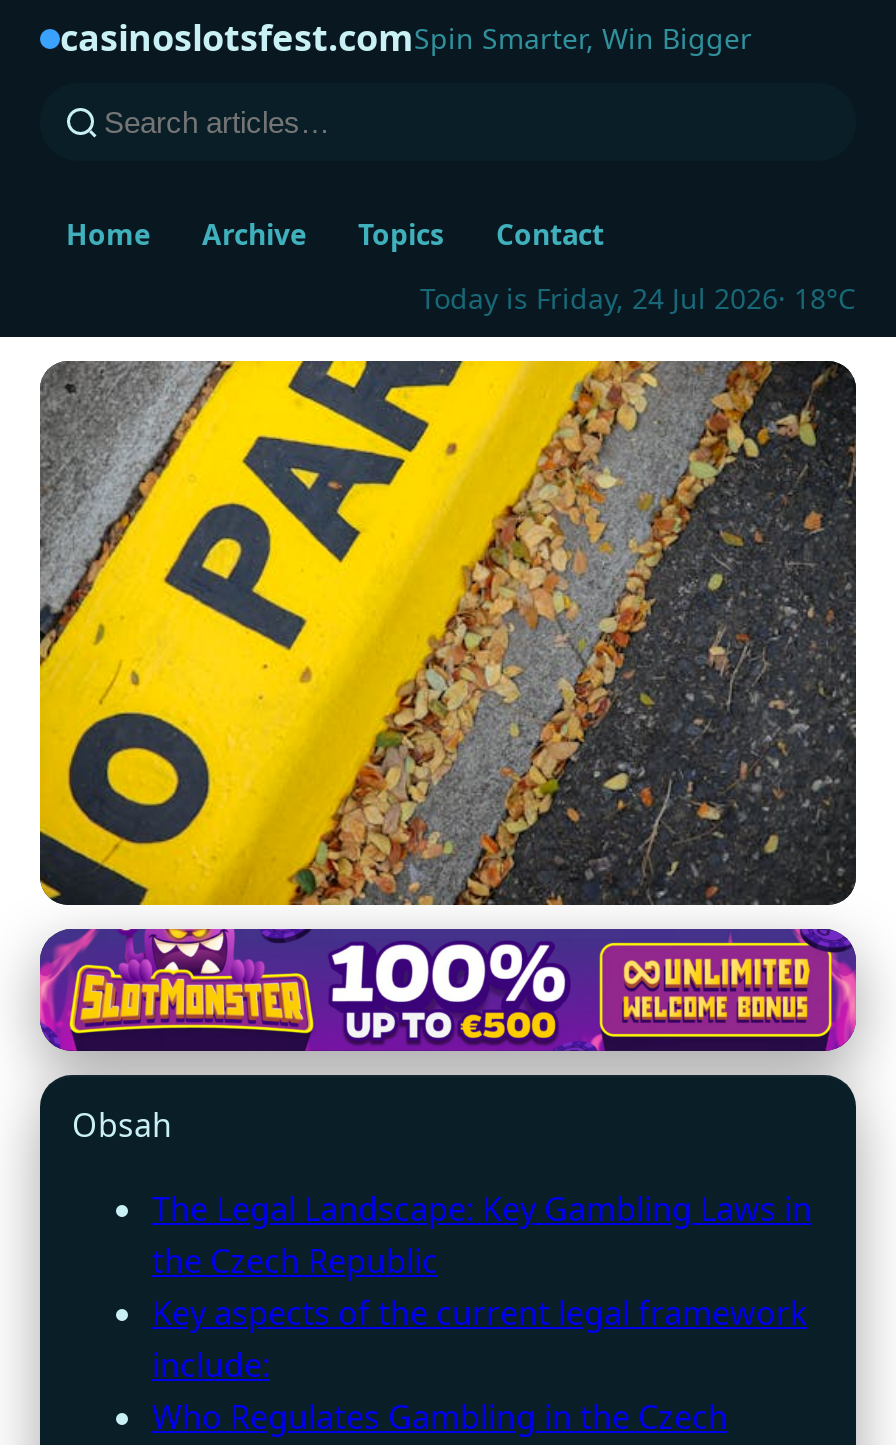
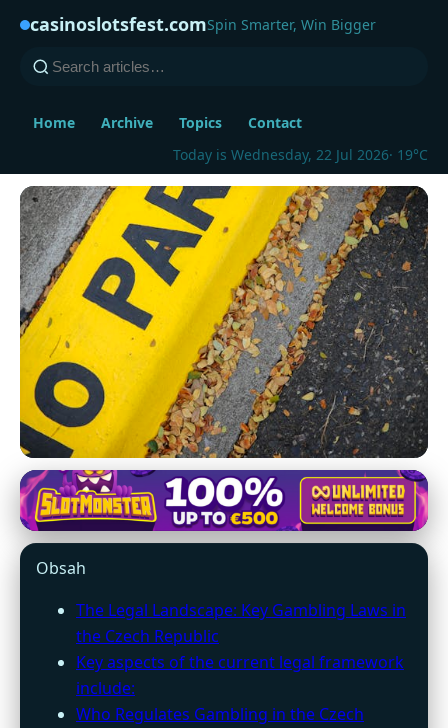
- Today is Friday, 24 Jul 2026 · 18°C
+ Today is Wednesday, 22 Jul 2026 · 19°C
